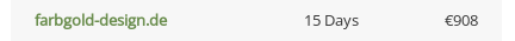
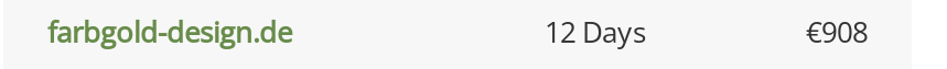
- 15 Days
+ 12 Days
